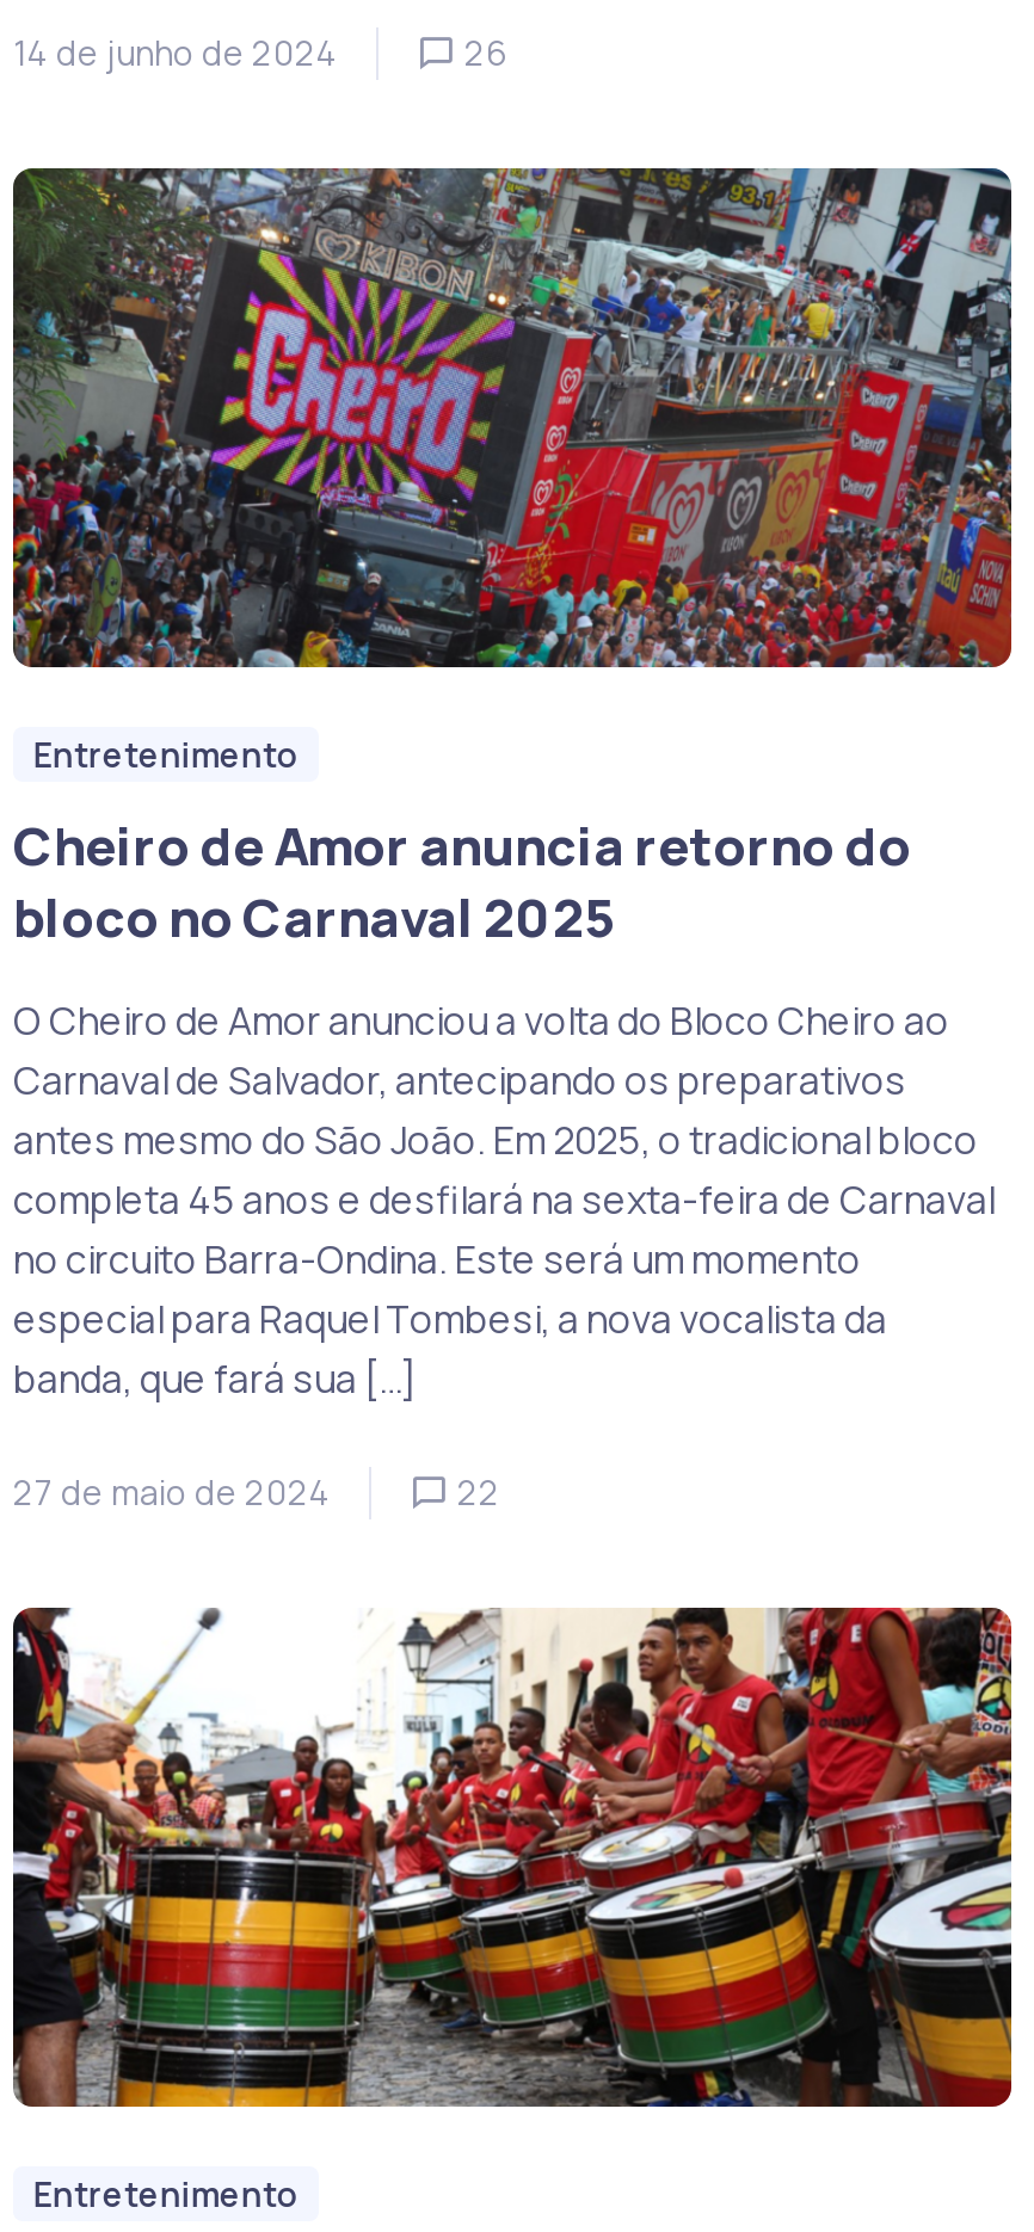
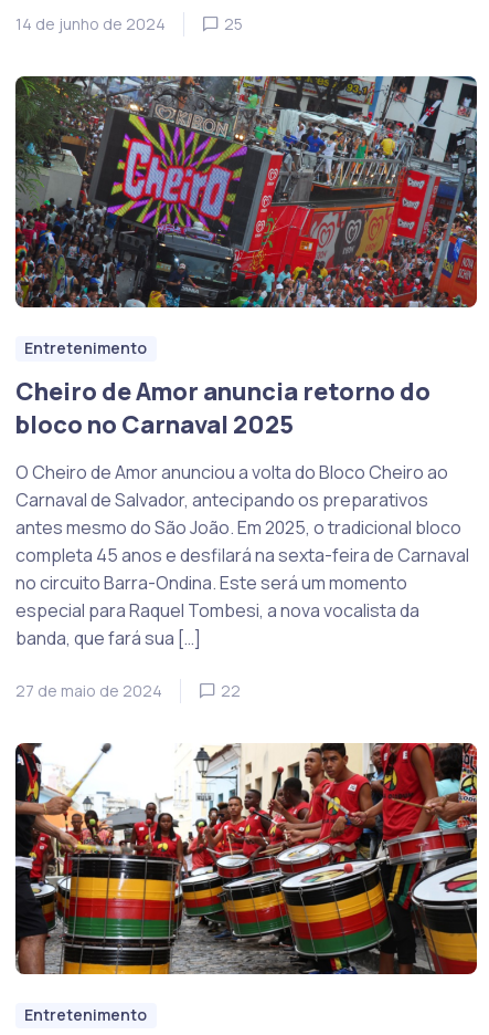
- 26
+ 25
